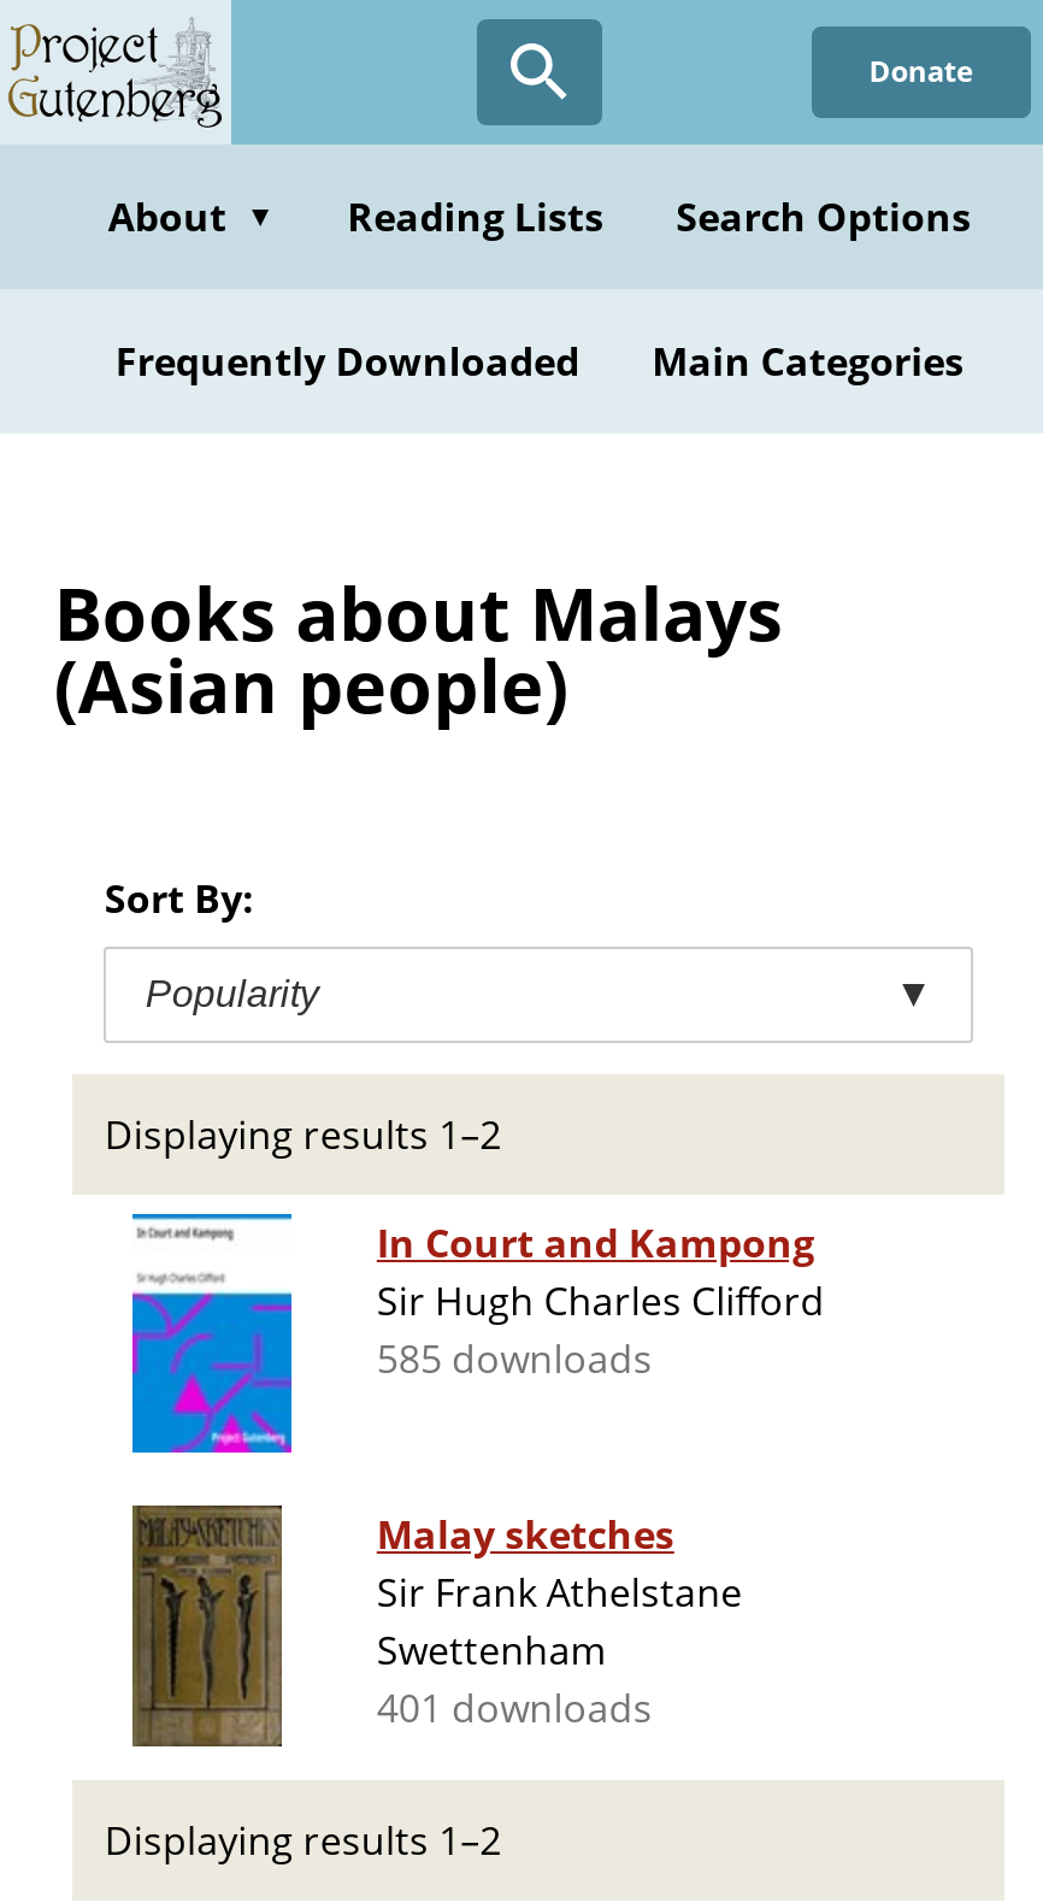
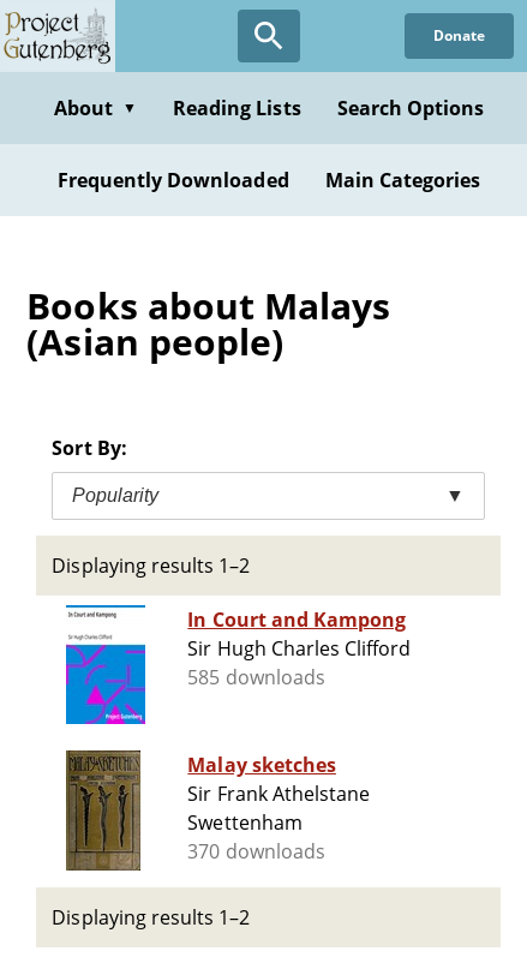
- 401 downloads
+ 370 downloads
